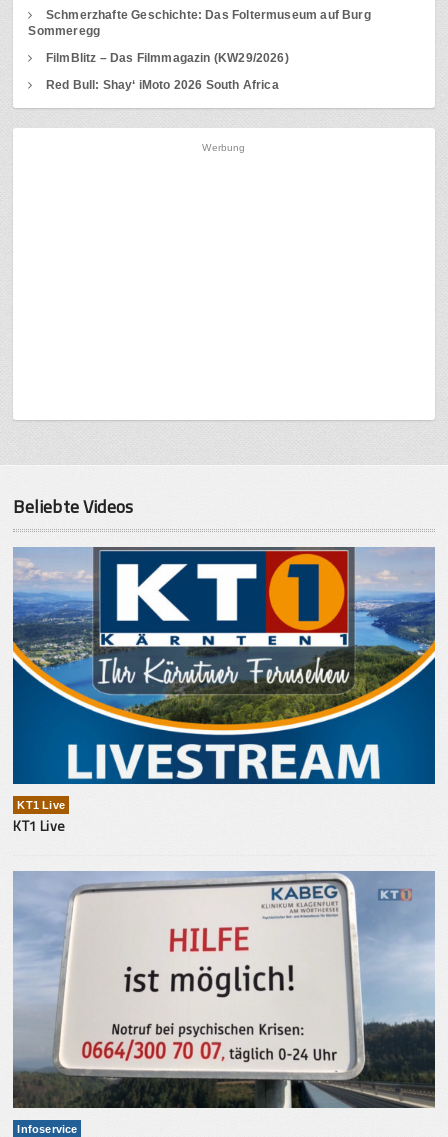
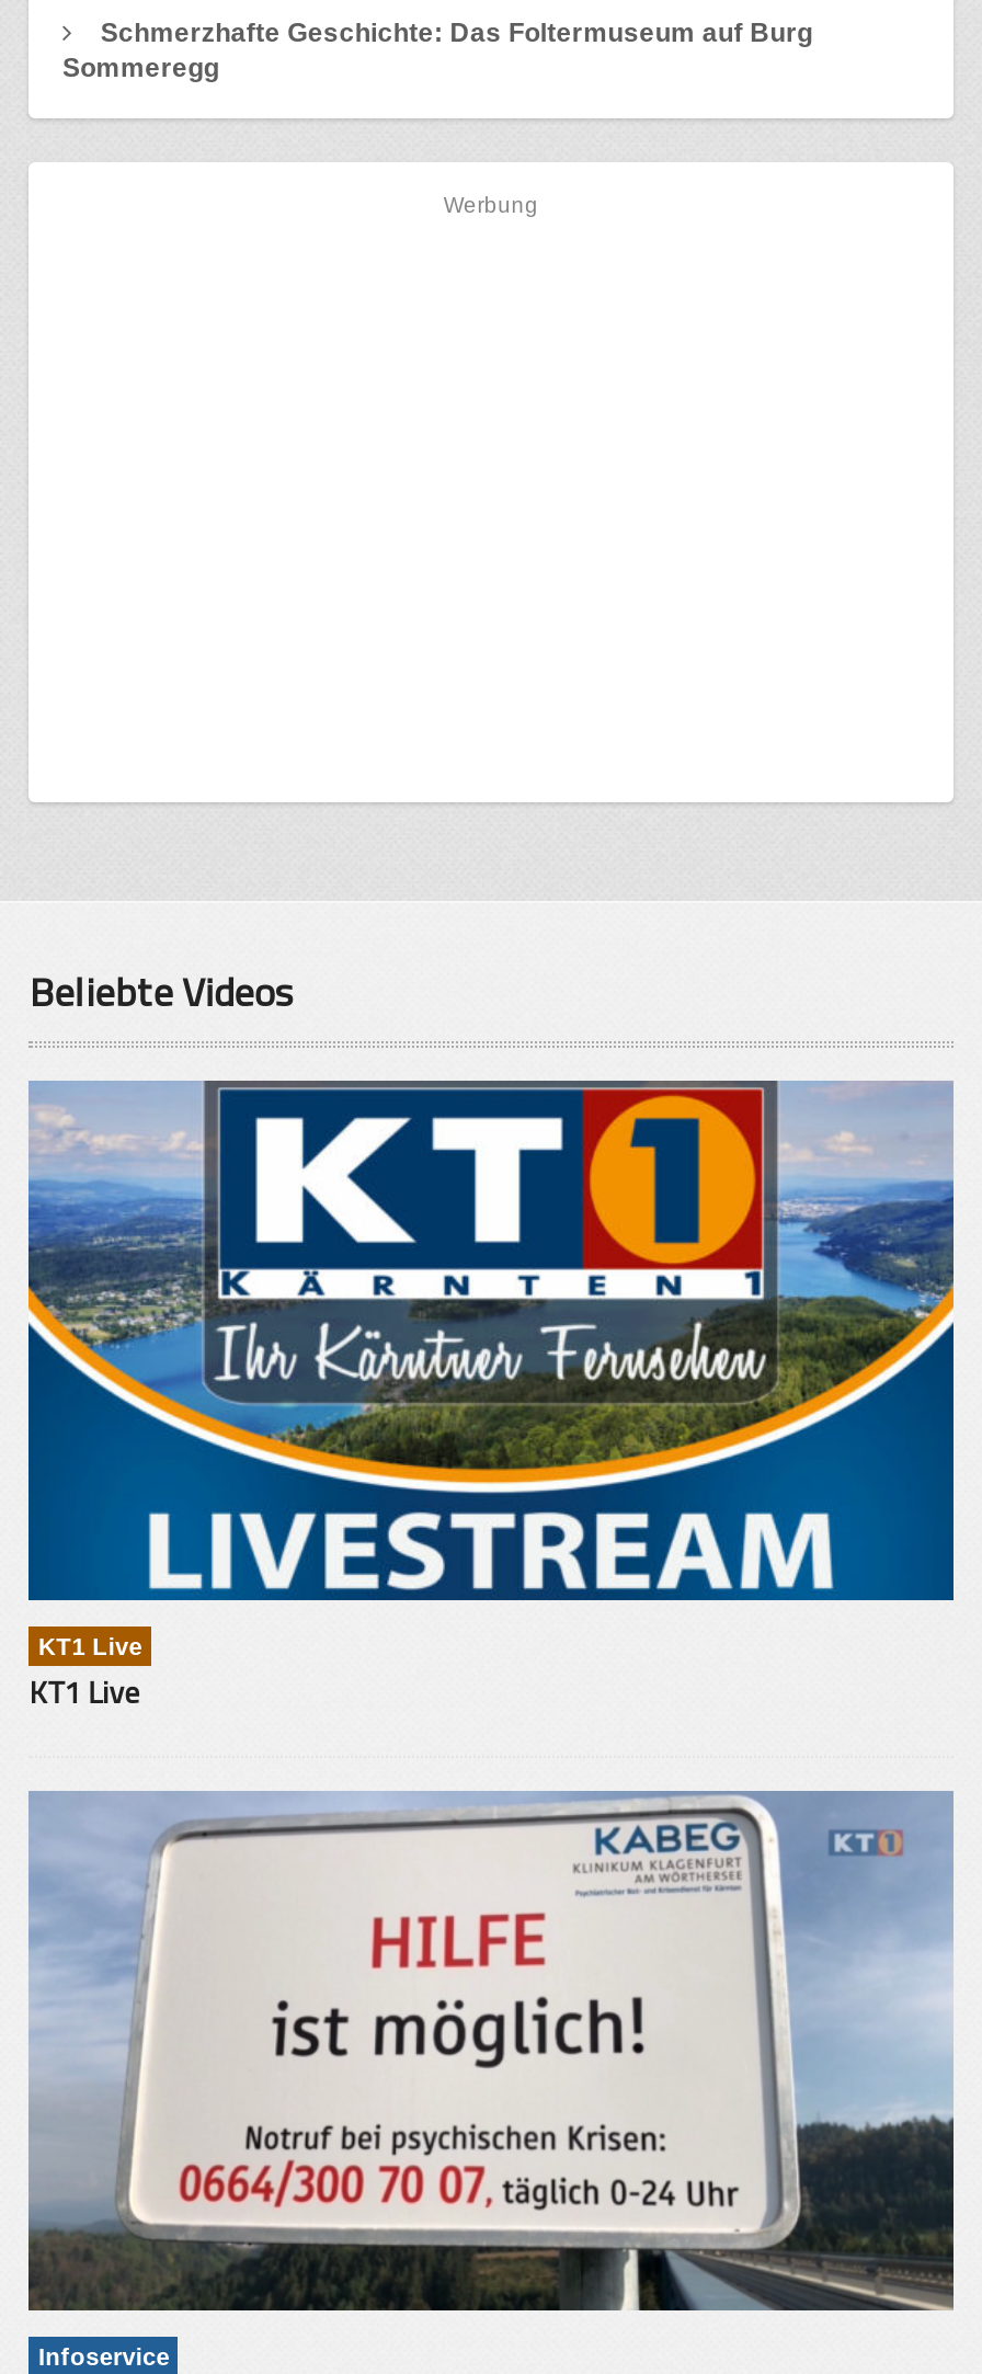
- FilmBlitz – Das Filmmagazin (KW29/2026)
- Red Bull: Shay‘ iMoto 2026 South Africa
